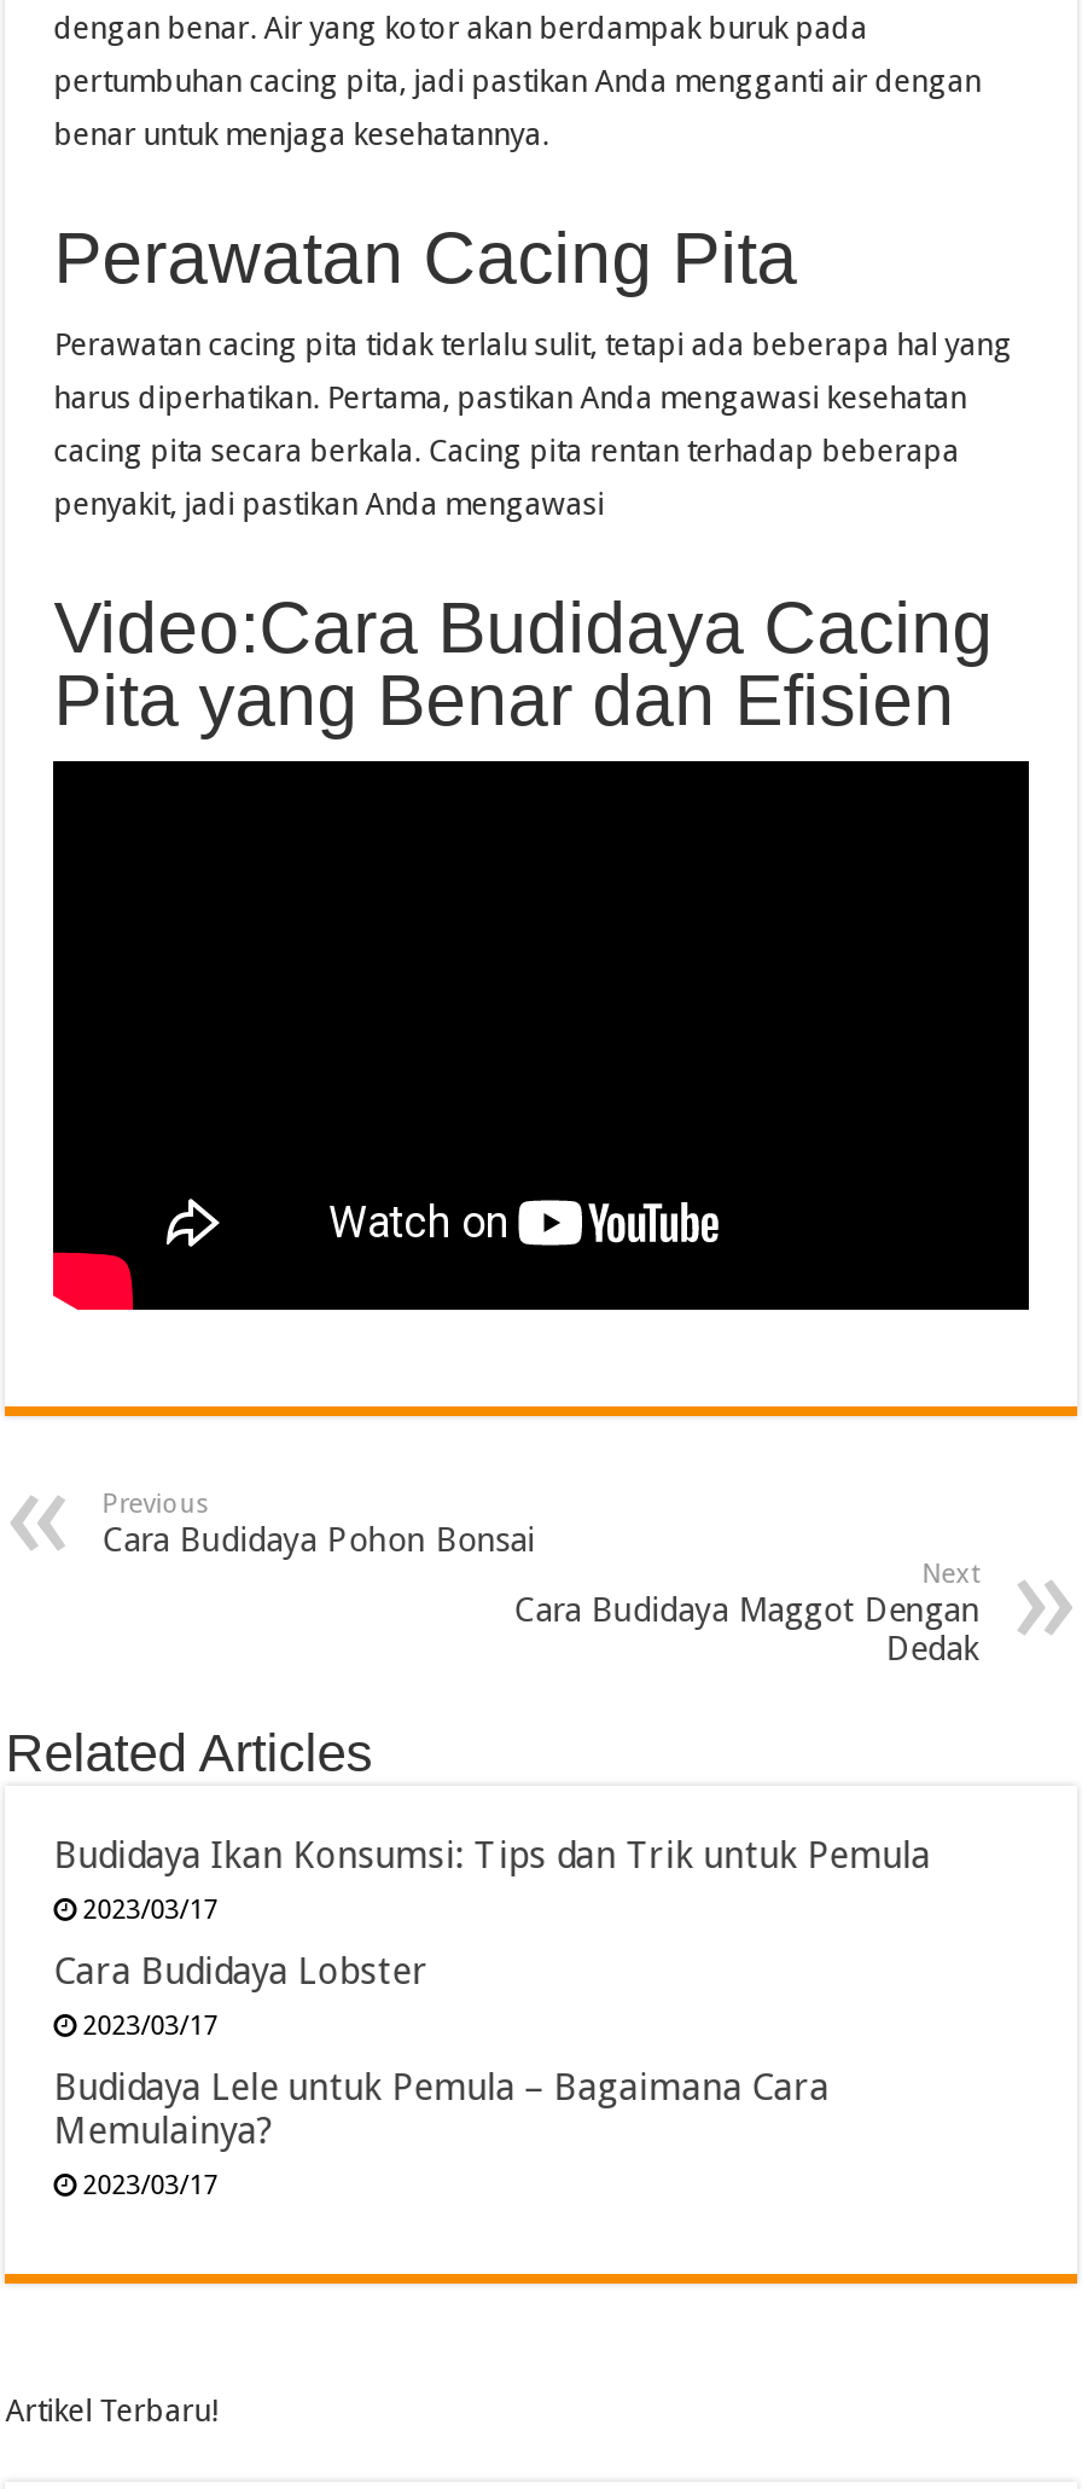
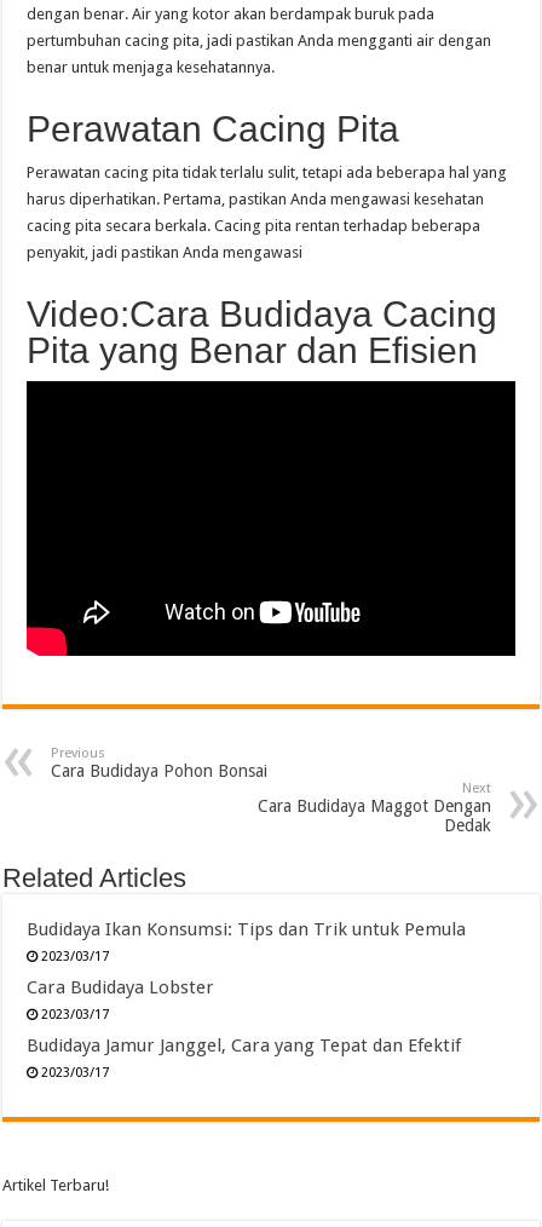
- Budidaya Lele untuk Pemula – Bagaimana Cara
- Memulainya?
+ Budidaya Jamur Janggel, Cara yang Tepat dan Efektif
